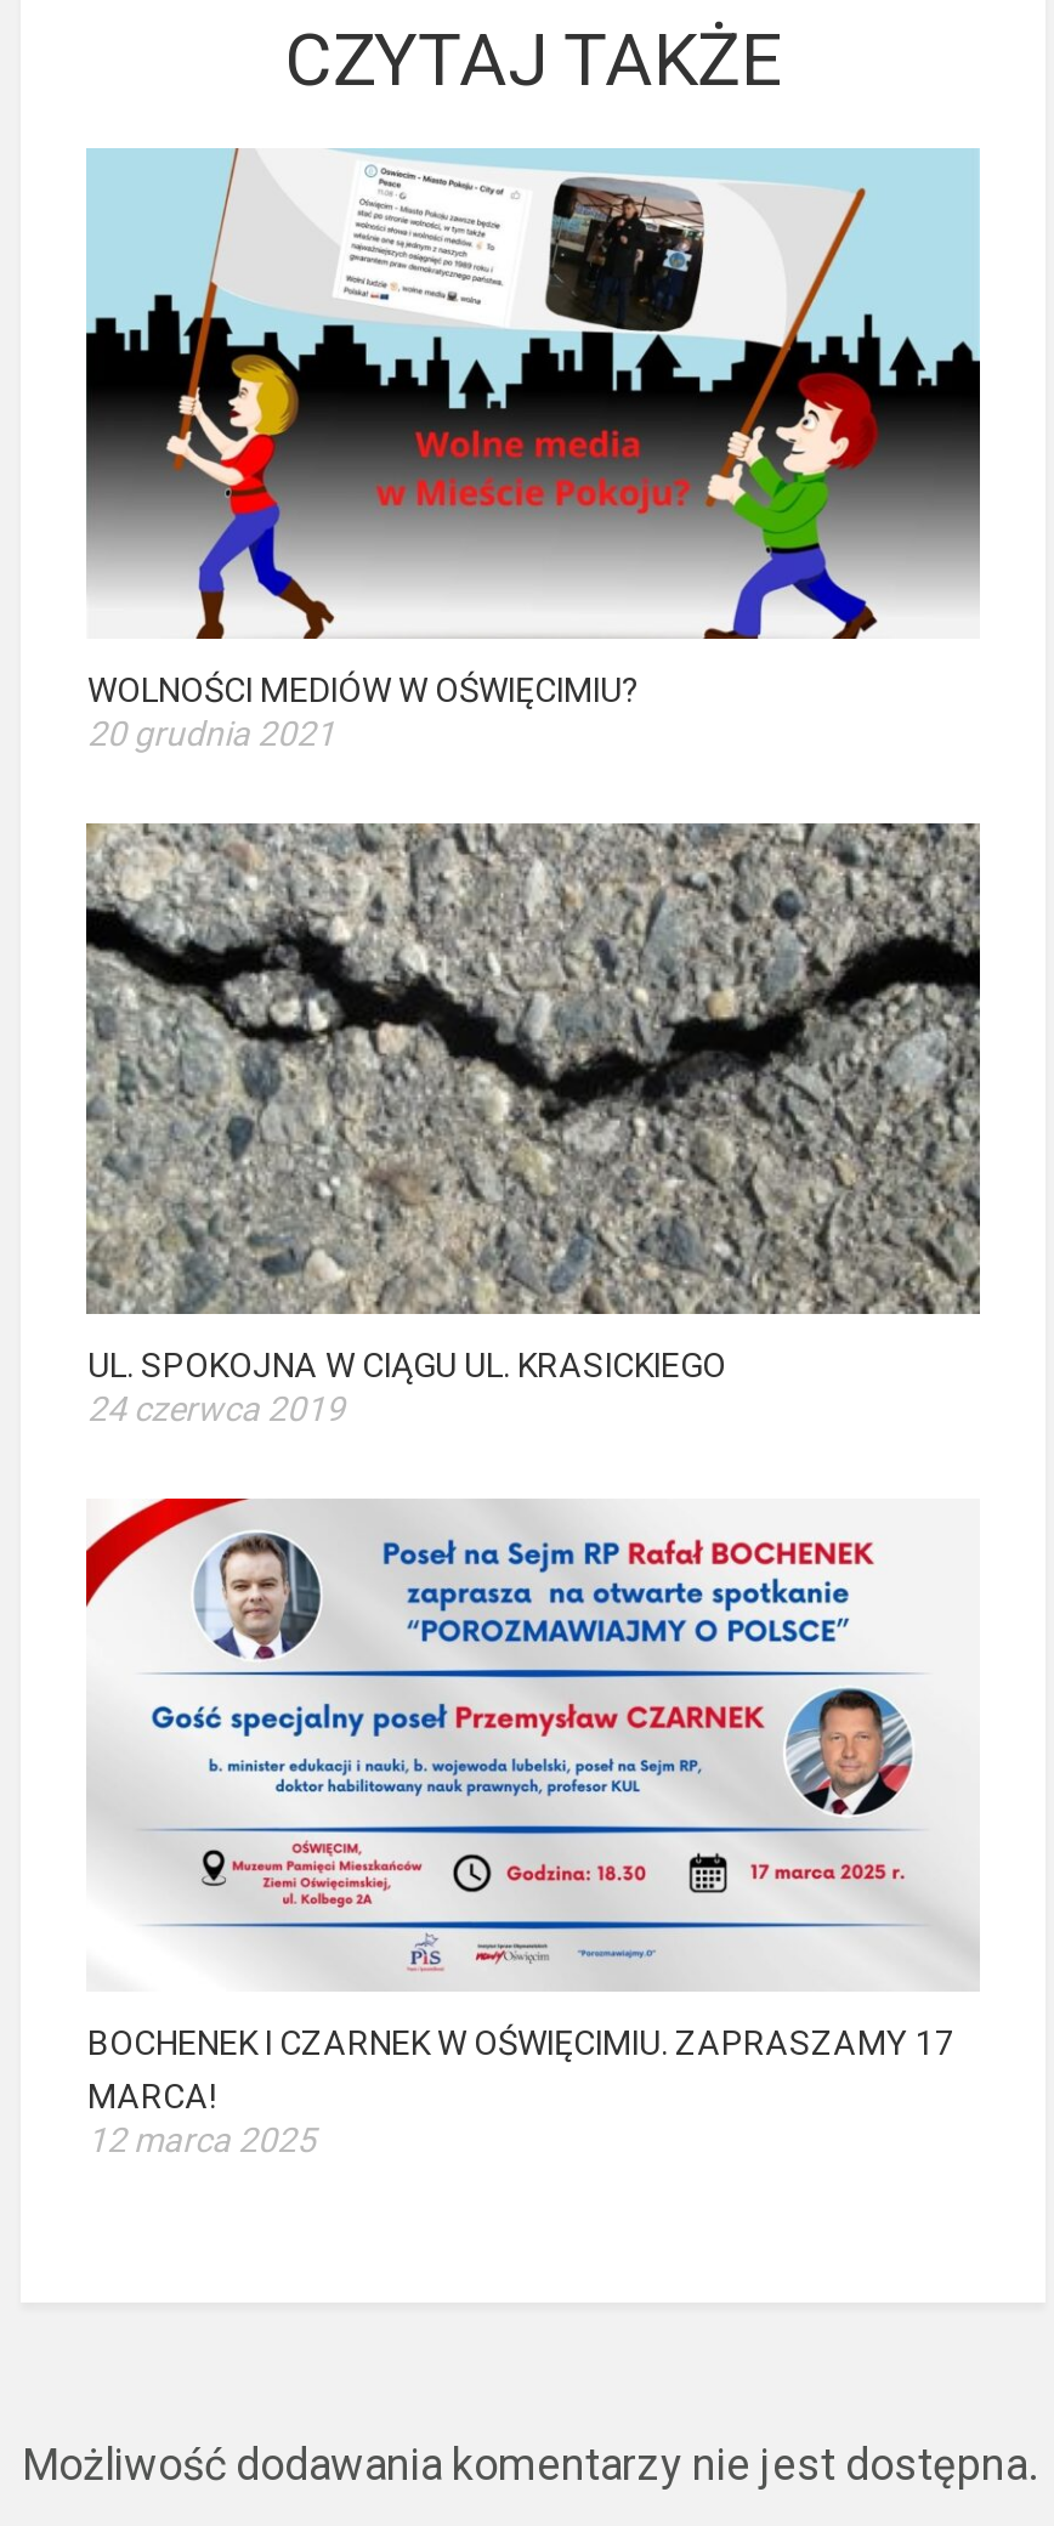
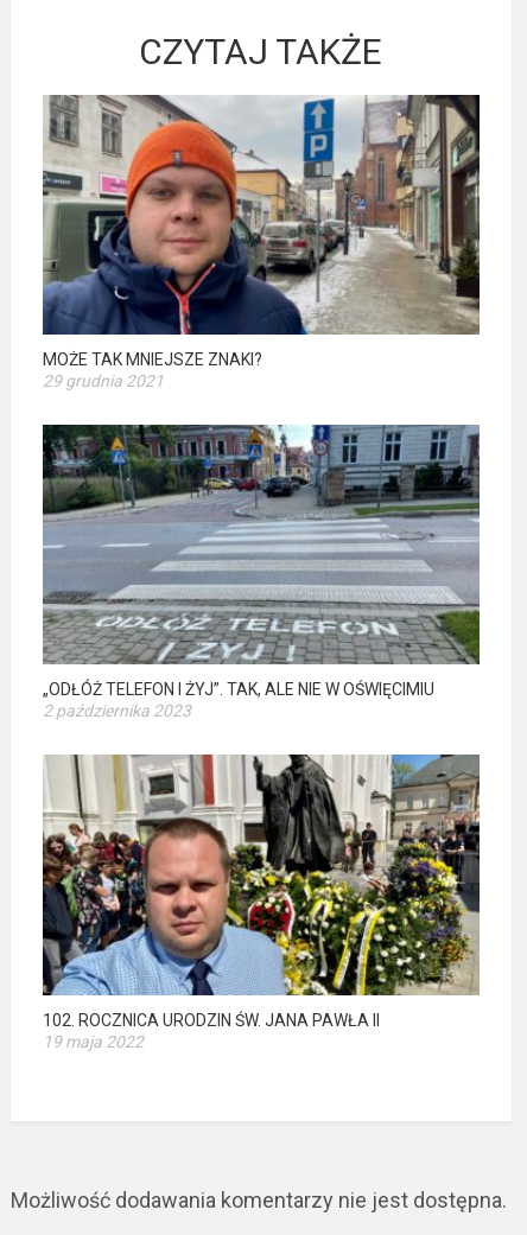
- [image]
- WOLNOŚCI MEDIÓW W OŚWIĘCIMIU?
- 20 grudnia 2021
+ [image]
+ MOŻE TAK MNIEJSZE ZNAKI?
+ 29 grudnia 2021

- [image]
- UL. SPOKOJNA W CIĄGU UL. KRASICKIEGO
- 24 czerwca 2019
+ [image]
+ „ODŁÓŻ TELEFON I ŻYJ”. TAK, ALE NIE W OŚWIĘCIMIU
+ 2 października 2023

- [image]
- BOCHENEK I CZARNEK W OŚWIĘCIMIU. ZAPRASZAMY 17
- MARCA!
- 12 marca 2025
+ [image]
+ 102. ROCZNICA URODZIN ŚW. JANA PAWŁA II
+ 19 maja 2022
